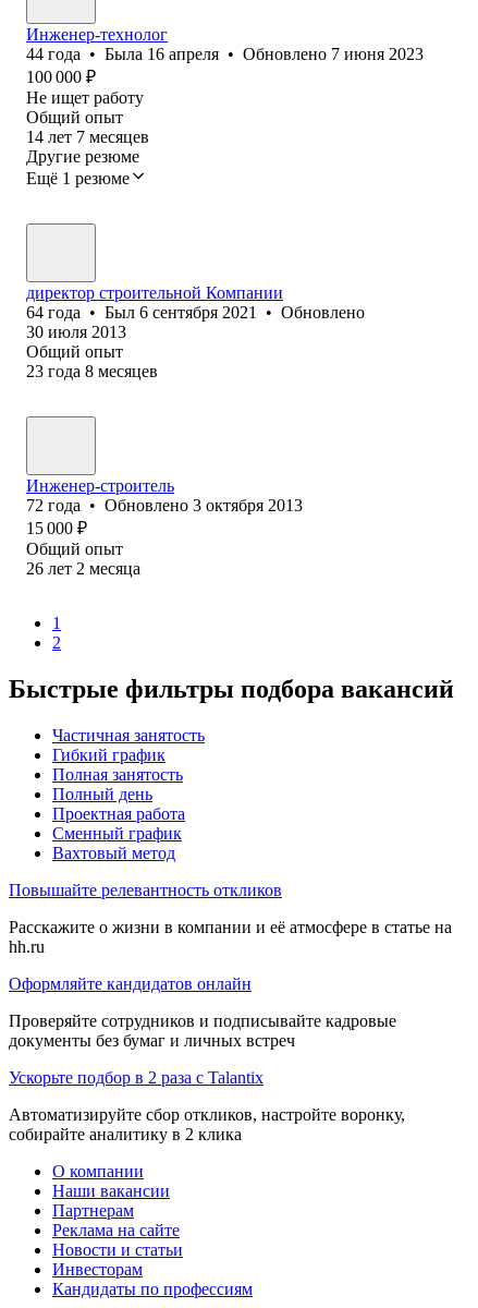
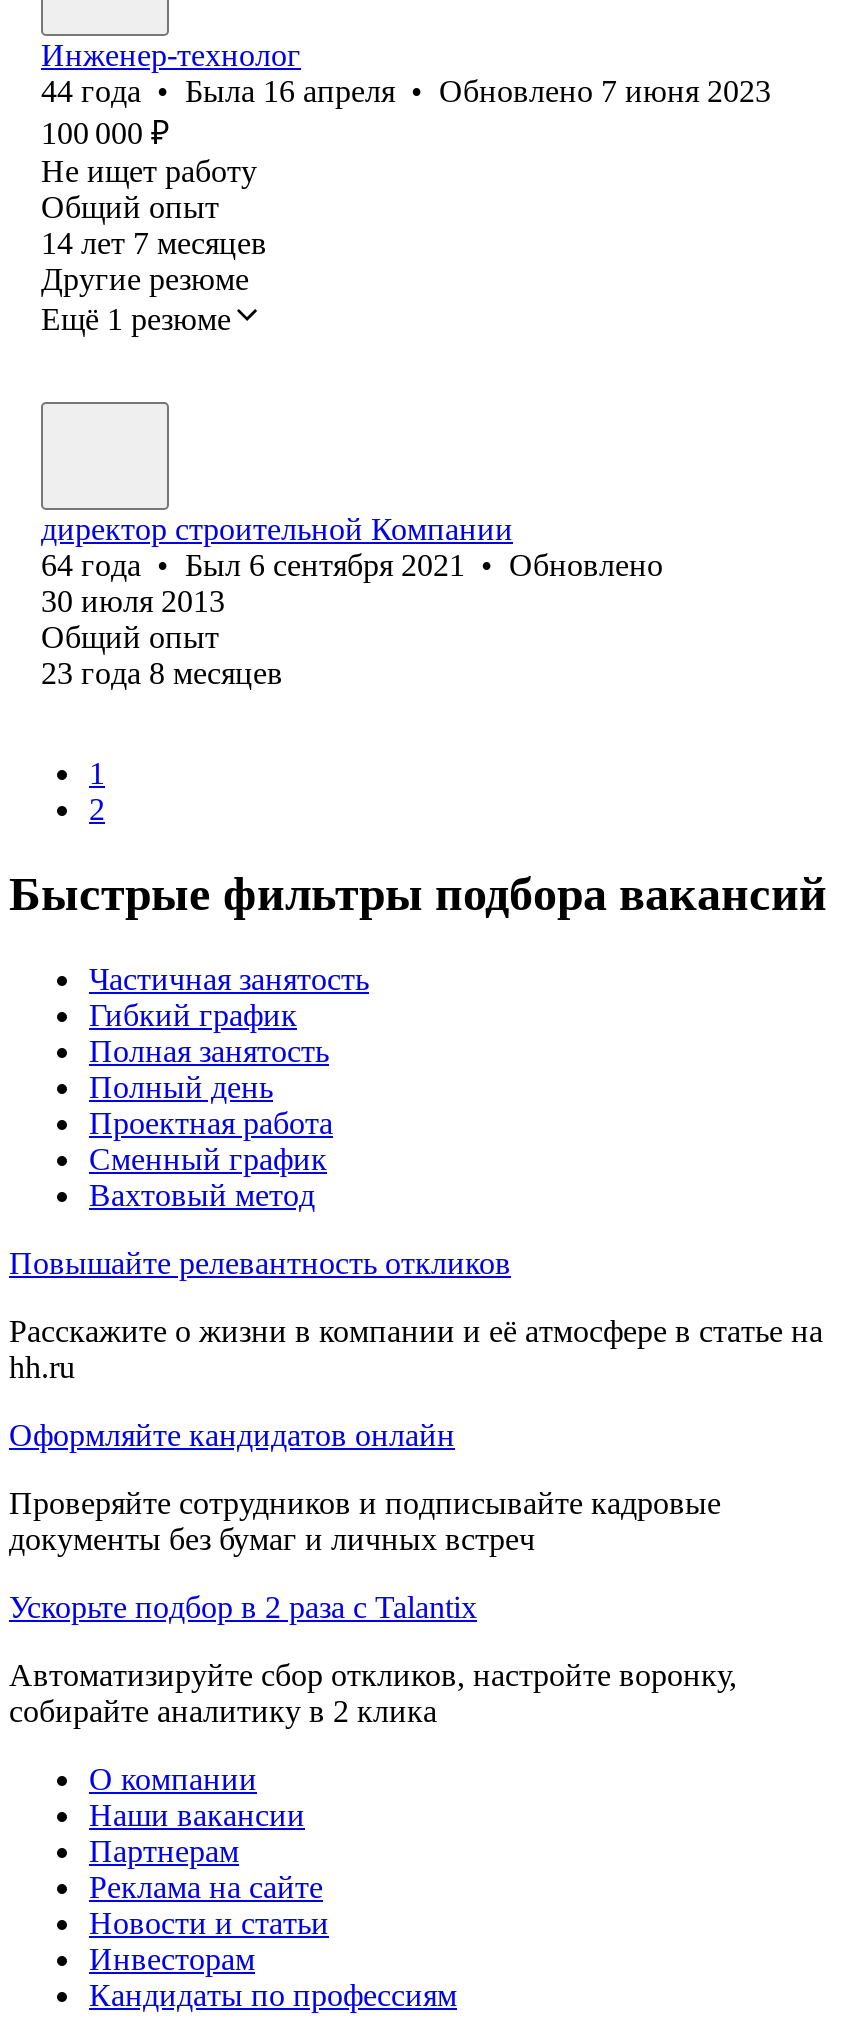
- Инженер-строитель
- 72 года • Обновлено 3 октября 2013
- 15 000 ₽
- Общий опыт
- 26 лет 2 месяца
